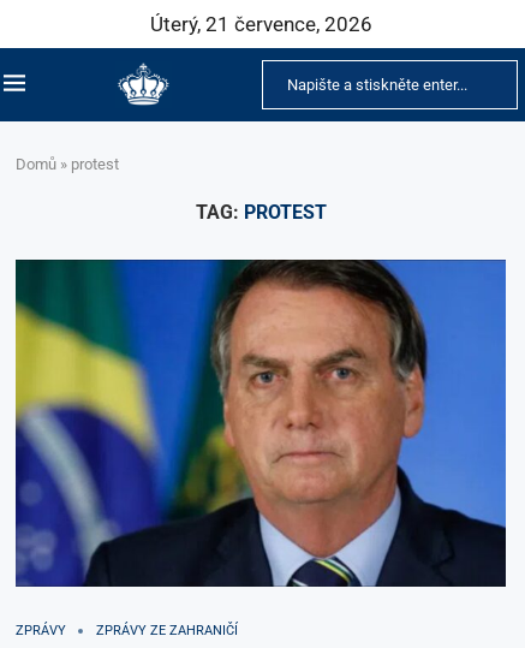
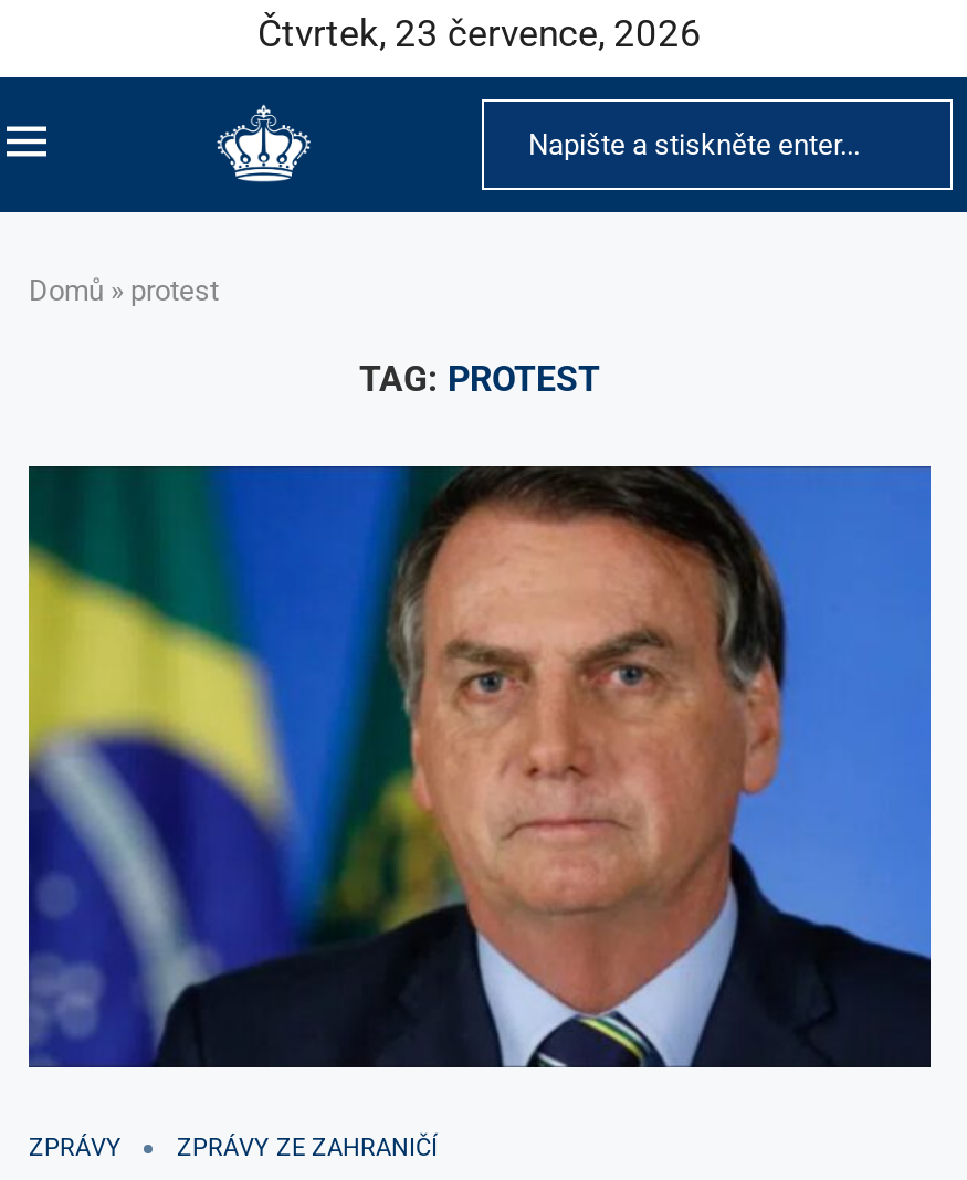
- Úterý, 21 července, 2026
+ Čtvrtek, 23 července, 2026
